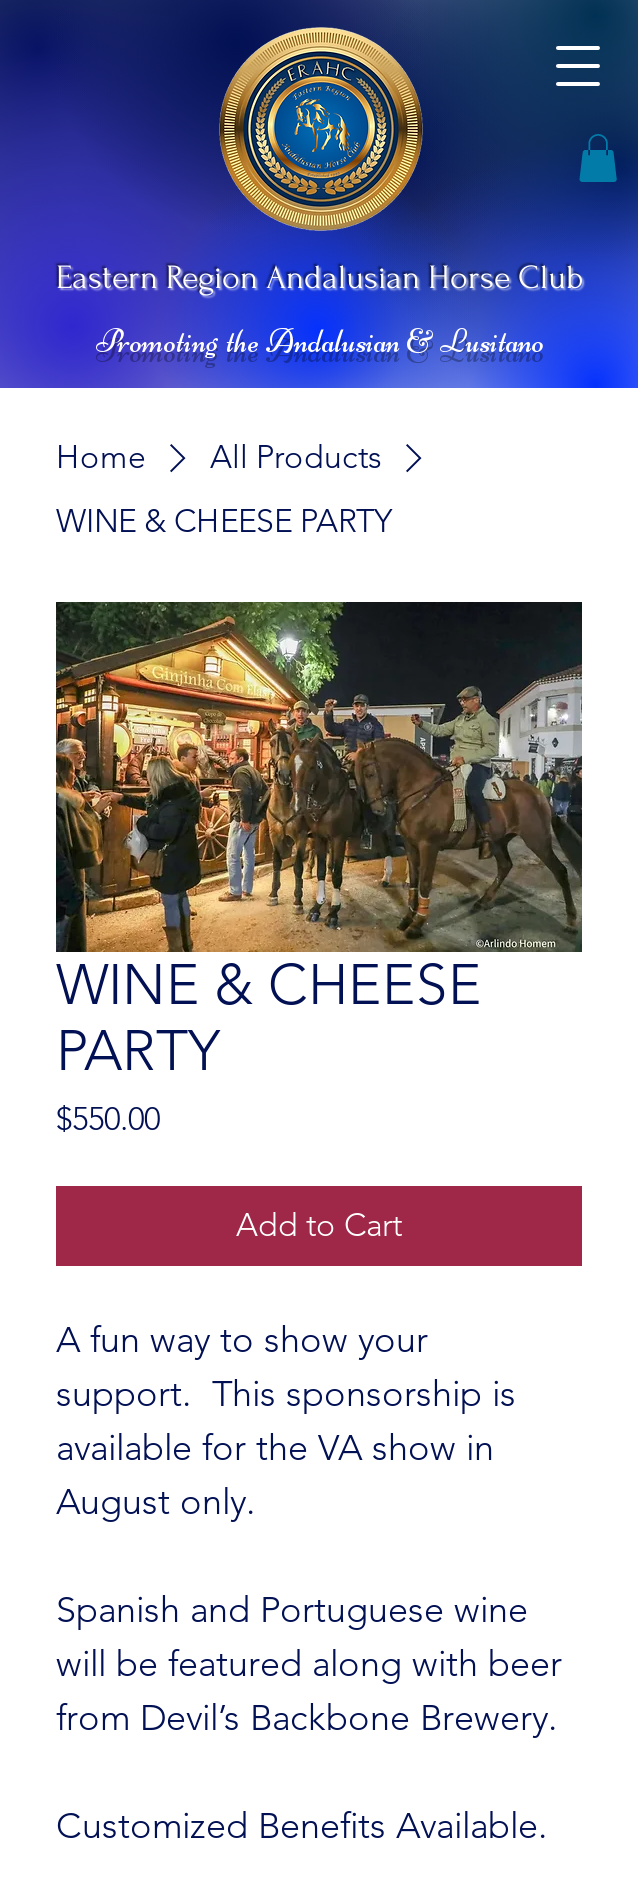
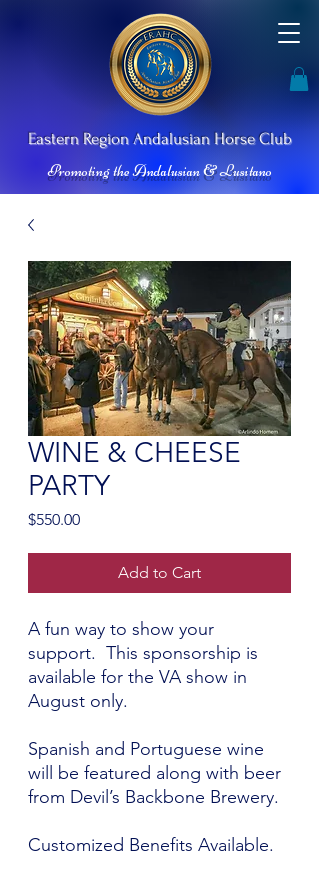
- Home
- All Products
- WINE & CHEESE PARTY
